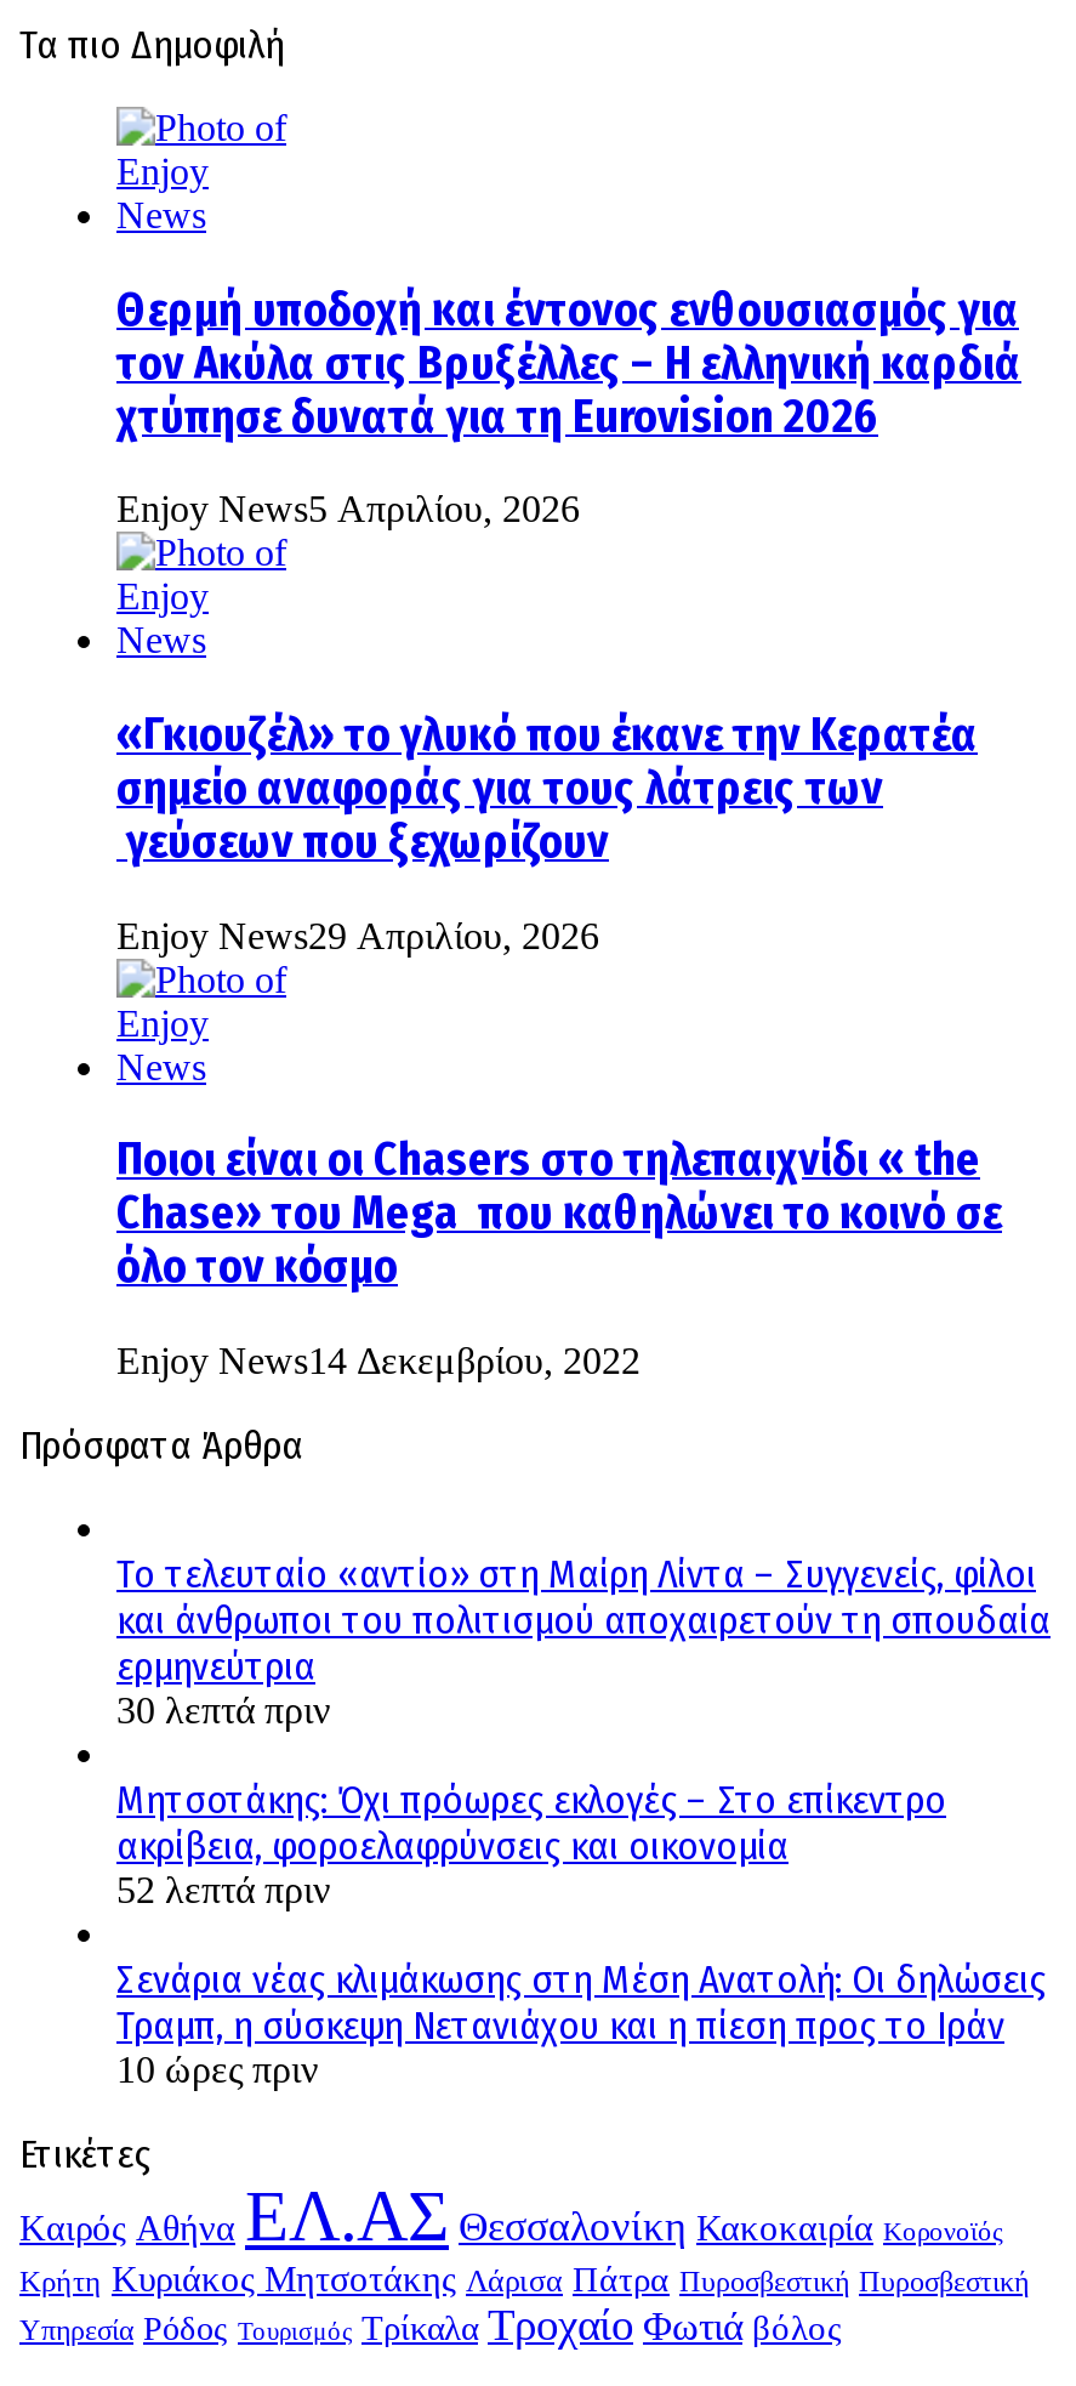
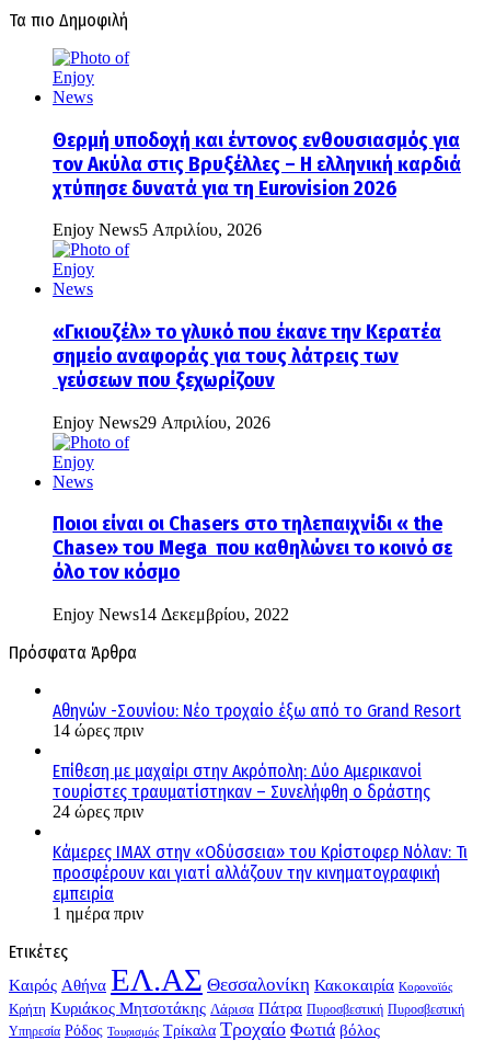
- Το τελευταίο «αντίο» στη Μαίρη Λίντα – Συγγενείς, φίλοι
- και άνθρωποι του πολιτισμού αποχαιρετούν τη σπουδαία
- ερμηνεύτρια
- 30 λεπτά πριν
+ Αθηνών -Σουνίου: Νέο τροχαίο έξω από το Grand Resort
+ 14 ώρες πριν

- Μητσοτάκης: Όχι πρόωρες εκλογές – Στο επίκεντρο
- ακρίβεια, φοροελαφρύνσεις και οικονομία
- 52 λεπτά πριν
+ Επίθεση με μαχαίρι στην Ακρόπολη: Δύο Αμερικανοί
+ τουρίστες τραυματίστηκαν – Συνελήφθη ο δράστης
+ 24 ώρες πριν

- Σενάρια νέας κλιμάκωσης στη Μέση Ανατολή: Οι δηλώσεις
- Τραμπ, η σύσκεψη Νετανιάχου και η πίεση προς το Ιράν
- 10 ώρες πριν
+ Κάμερες IMAX στην «Οδύσσεια» του Κρίστοφερ Νόλαν: Τι
+ προσφέρουν και γιατί αλλάζουν την κινηματογραφική
+ εμπειρία
+ 1 ημέρα πριν
